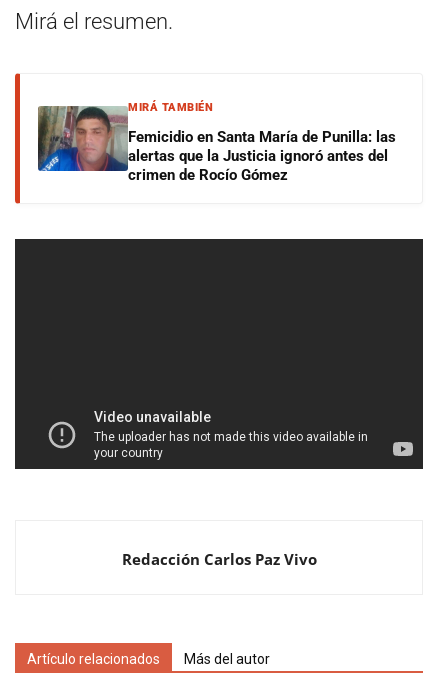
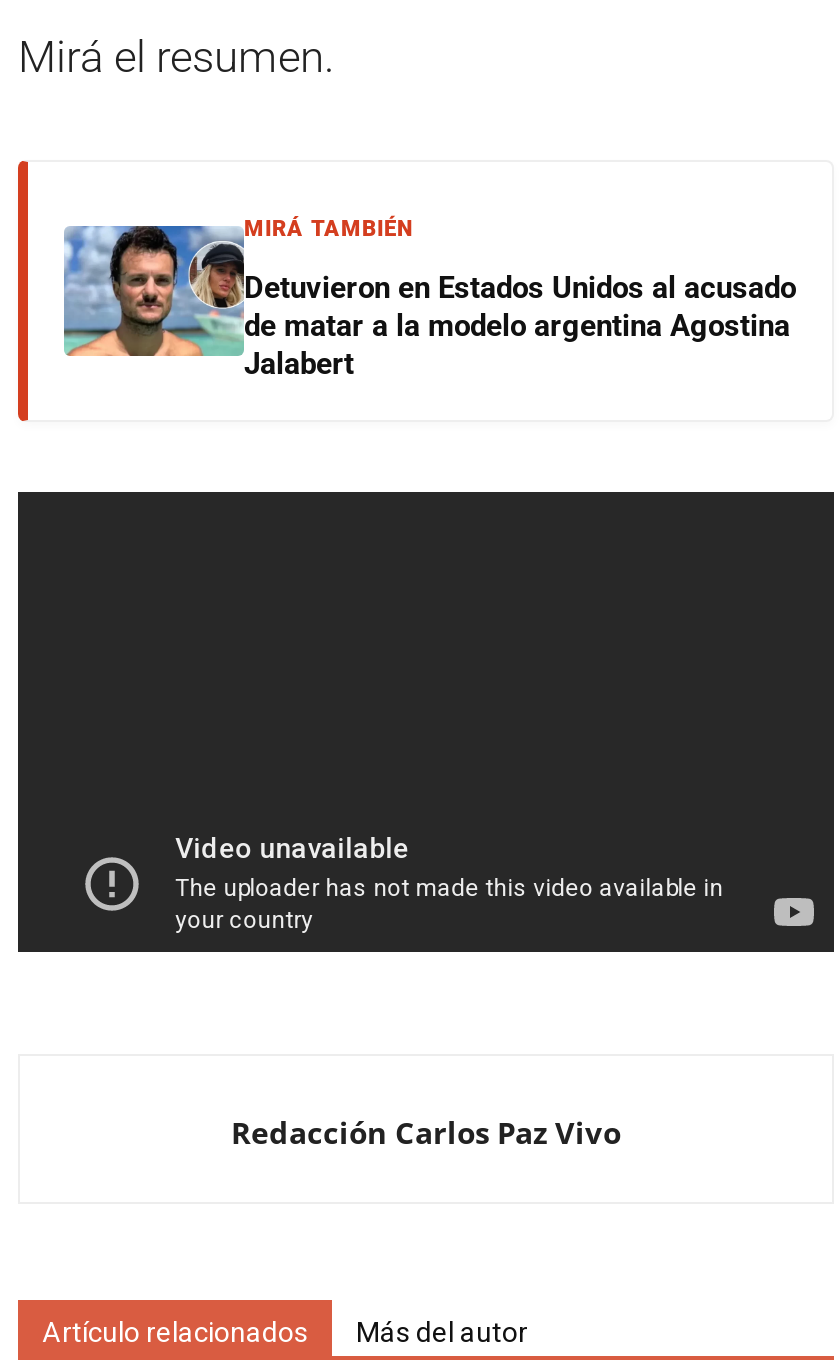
- [image]
- Femicidio en Santa María de Punilla: las
- alertas que la Justicia ignoró antes del
- crimen de Rocío Gómez
+ [image]
+ Detuvieron en Estados Unidos al acusado
+ de matar a la modelo argentina Agostina
+ Jalabert
